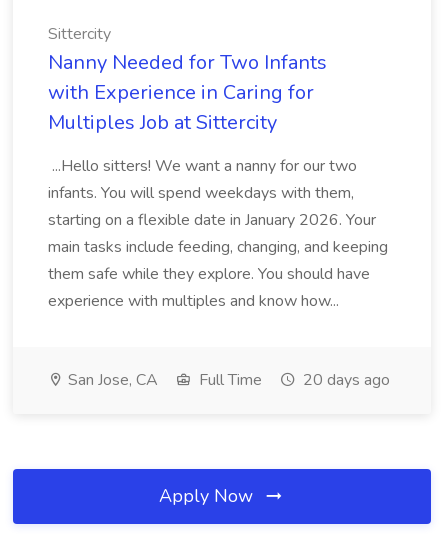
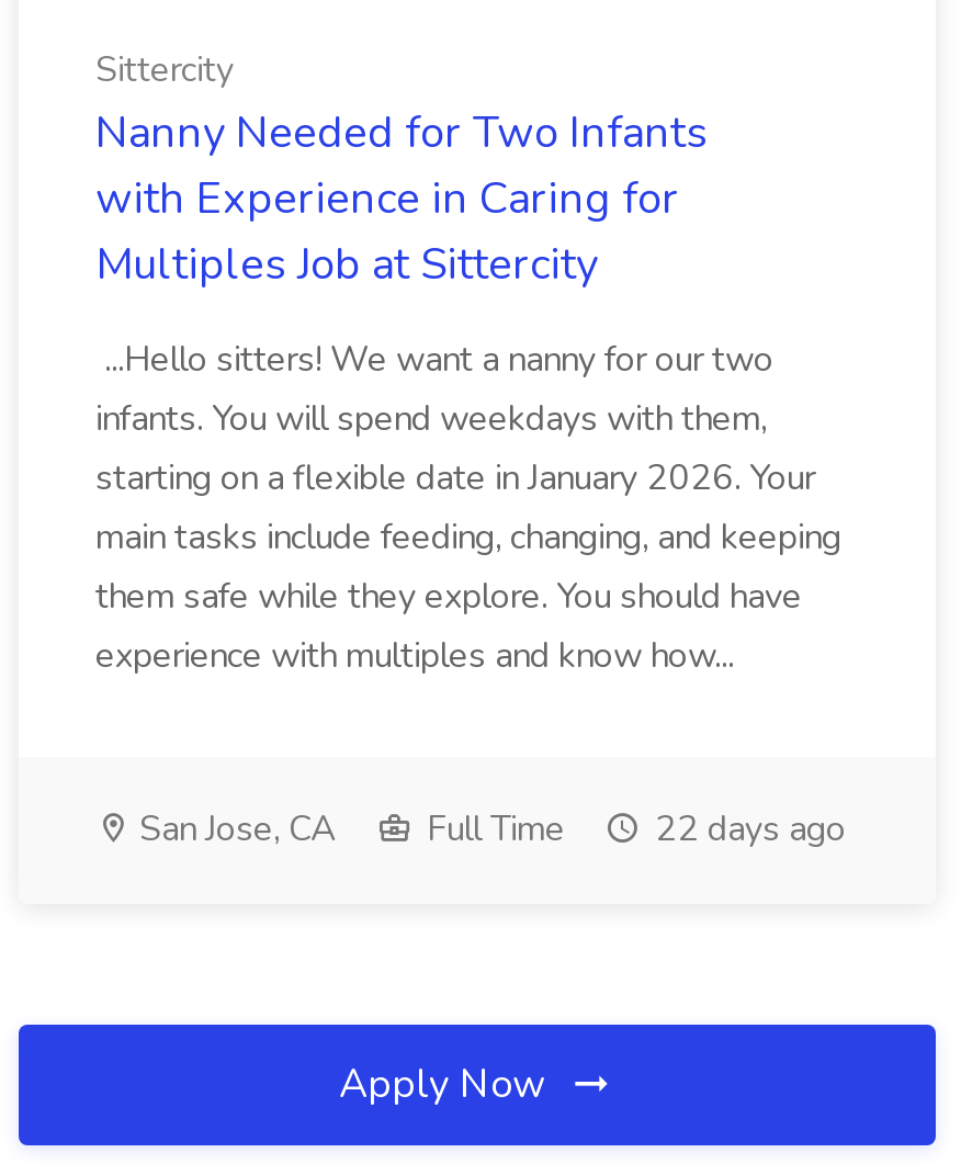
- San Jose, CA Full Time 20 days ago
+ San Jose, CA Full Time 22 days ago
